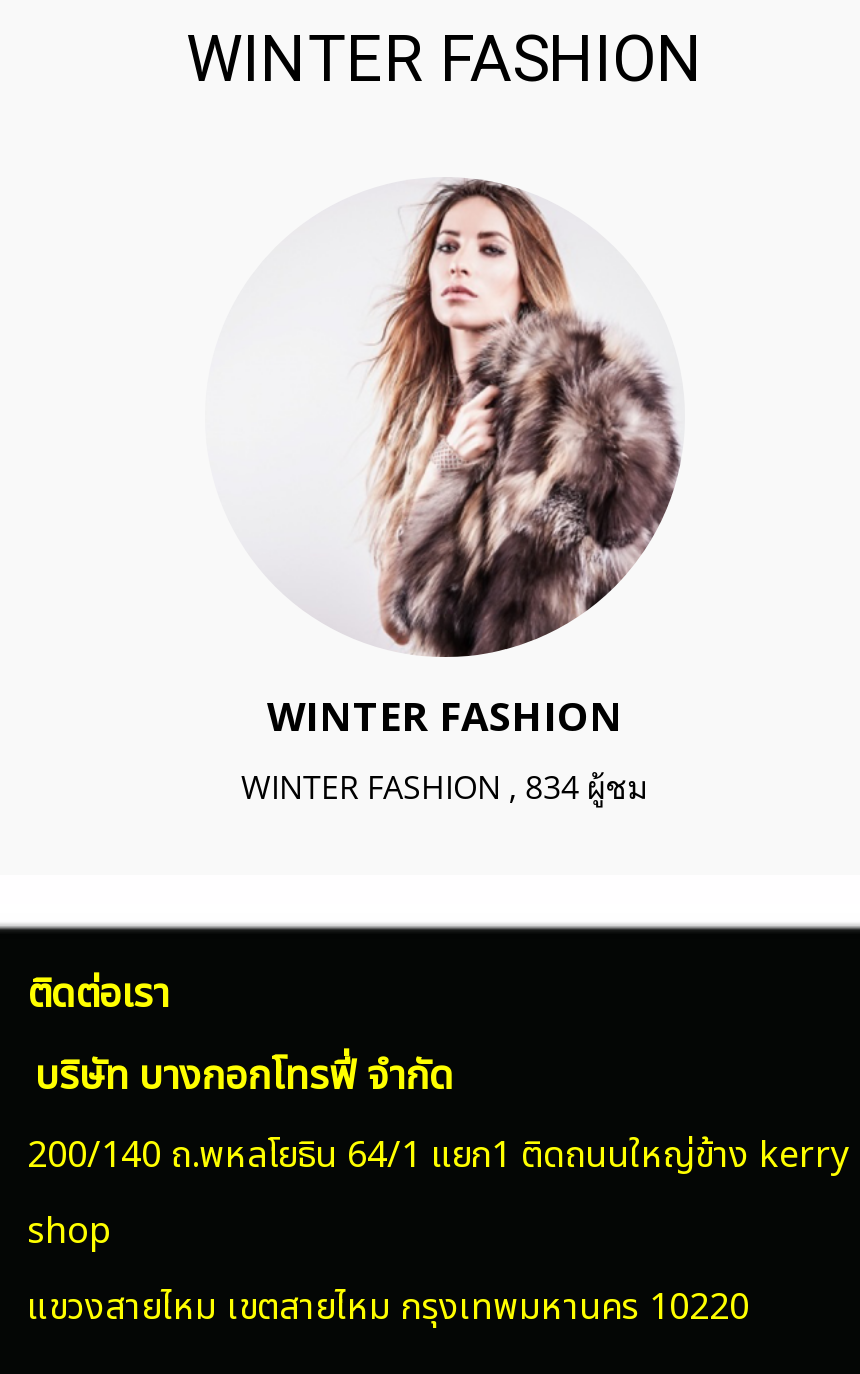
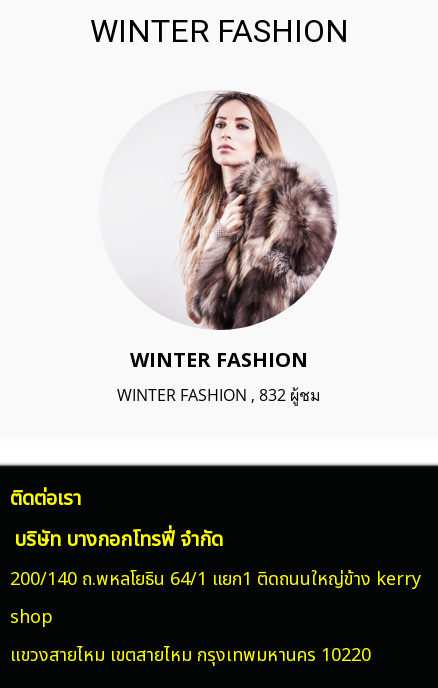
- WINTER FASHION, 834 ผู้ชม
+ WINTER FASHION, 832 ผู้ชม
